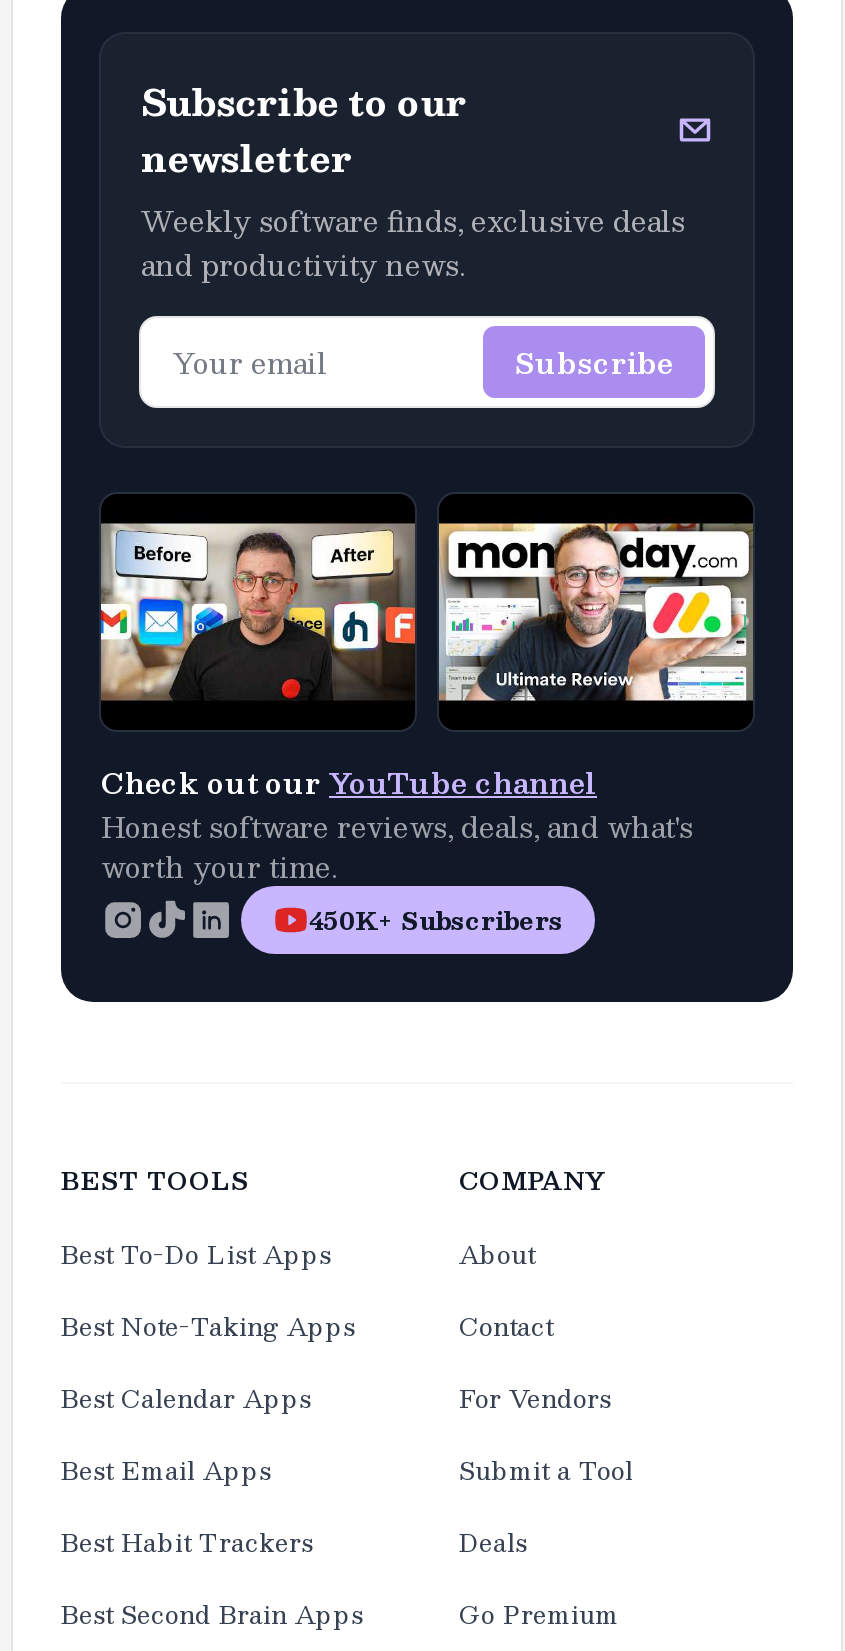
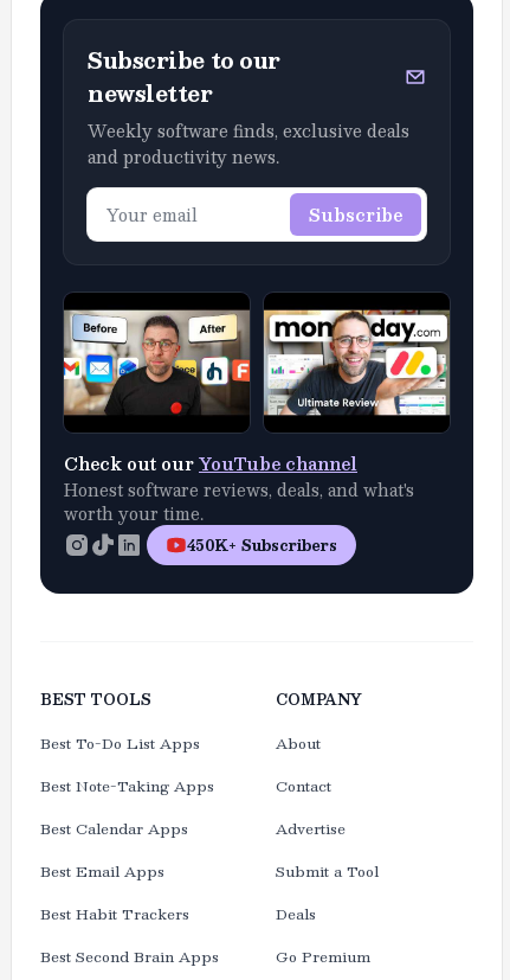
- For Vendors
+ Advertise
